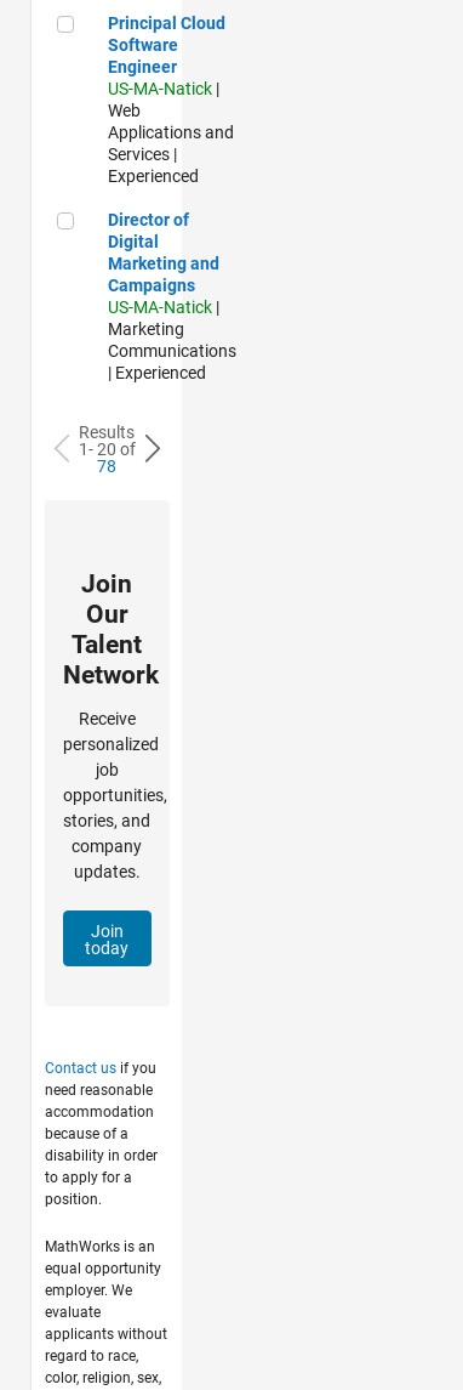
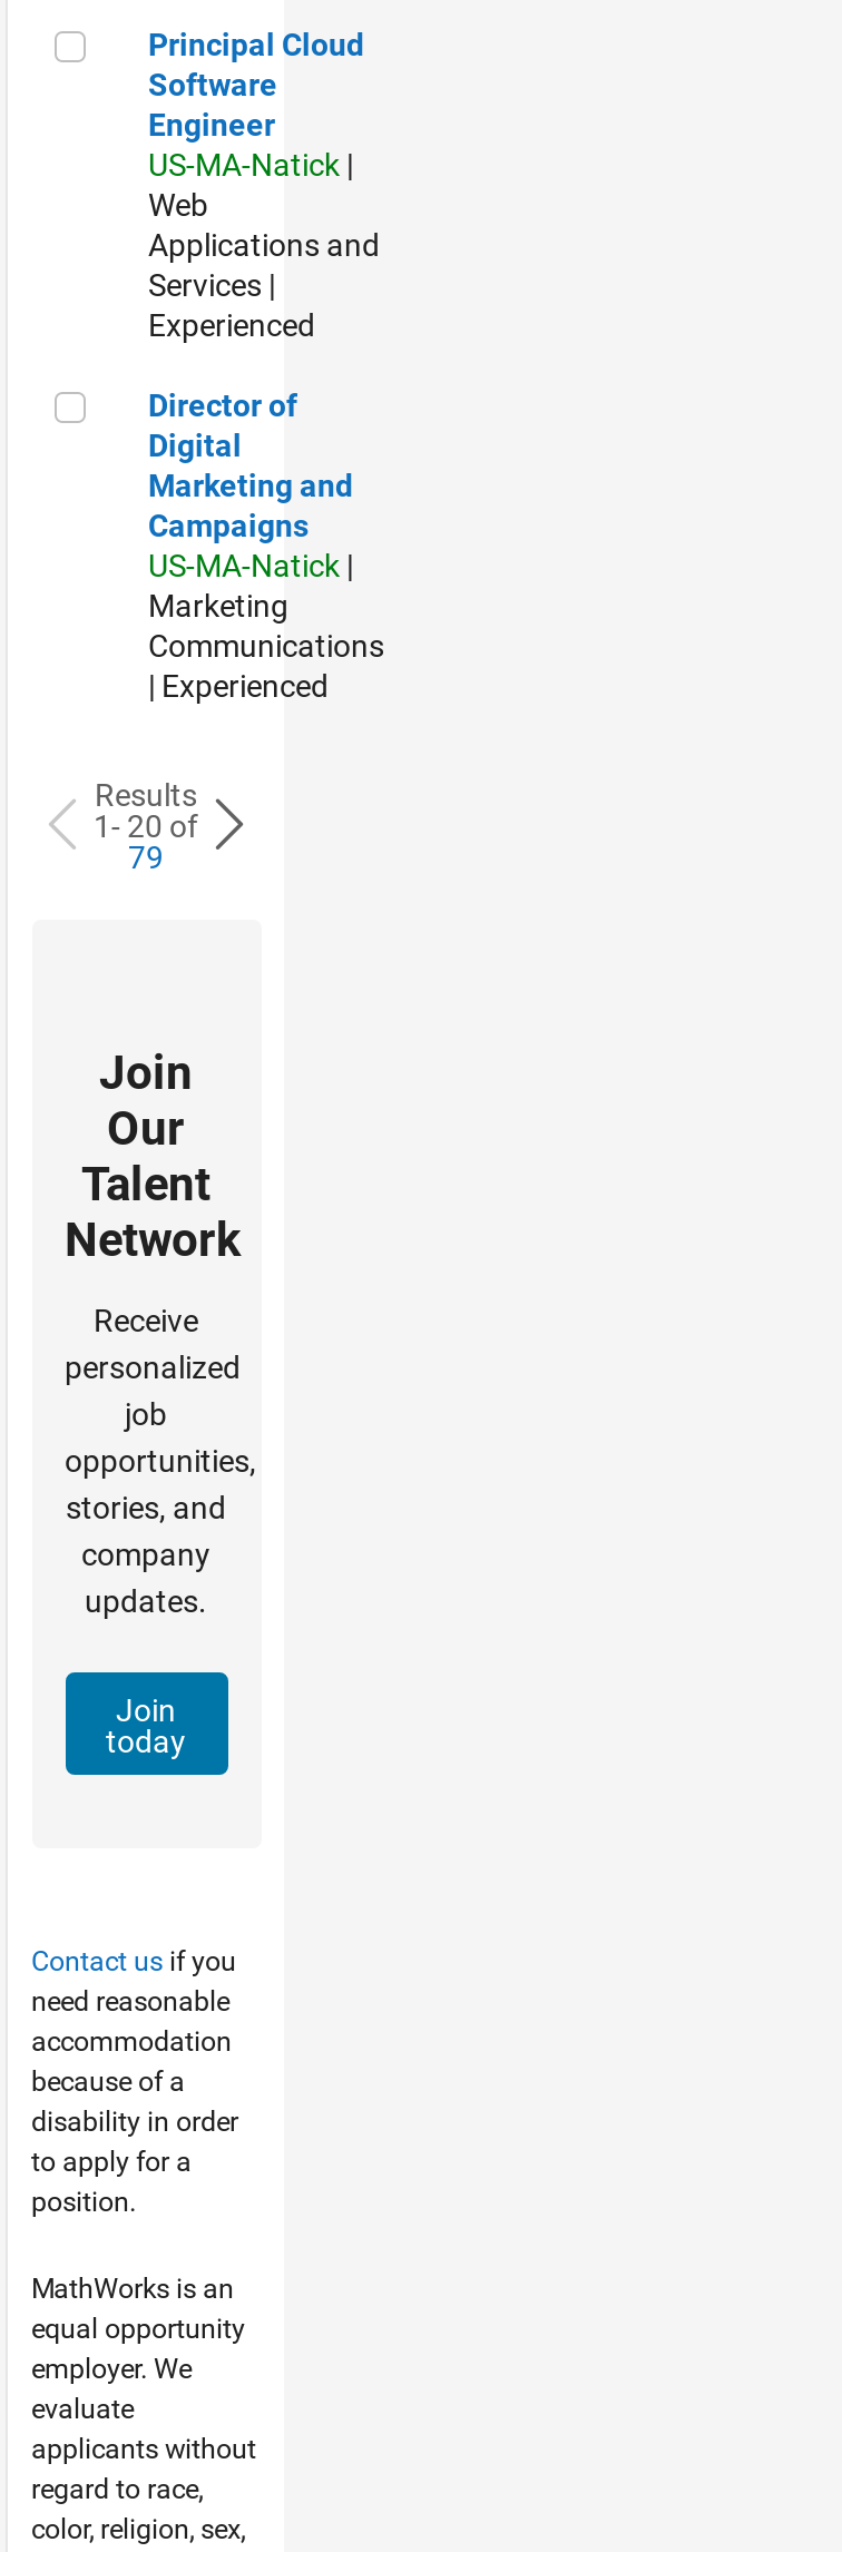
- 78
+ 79
